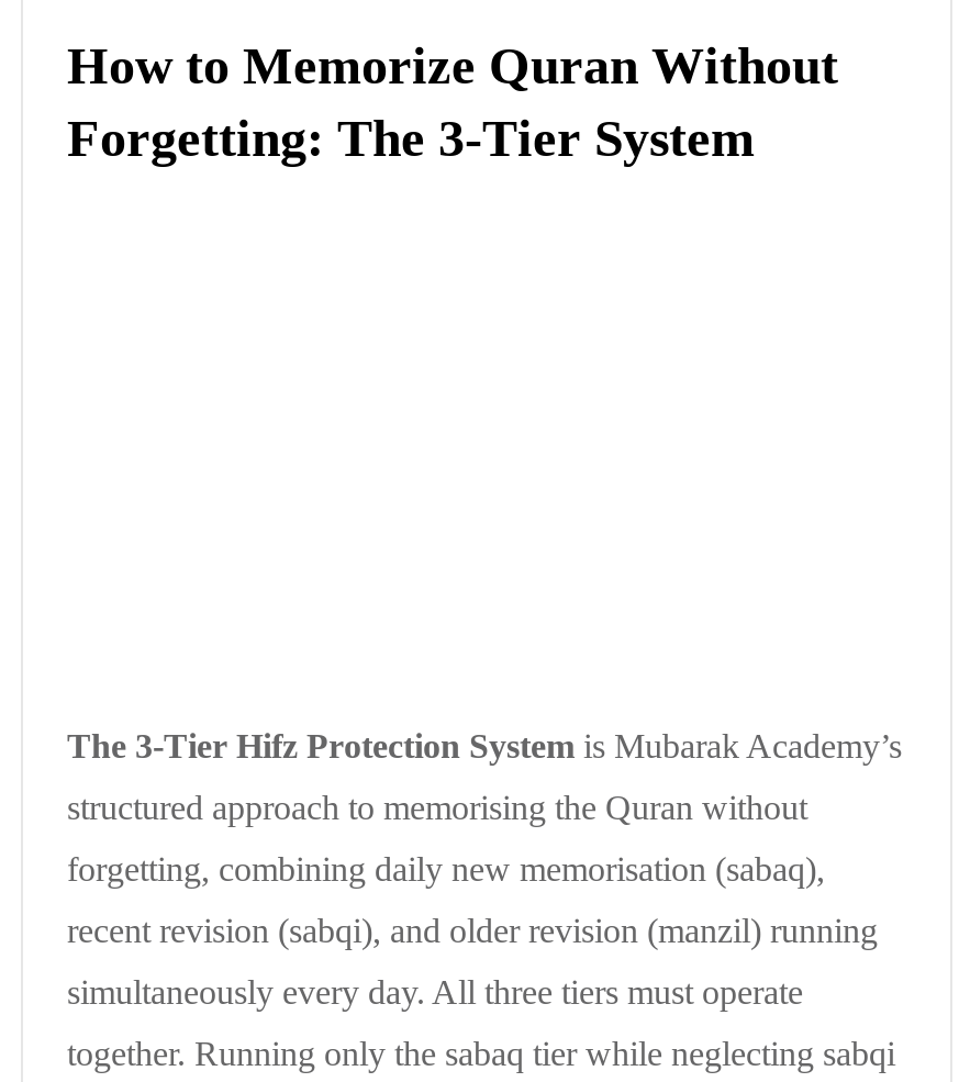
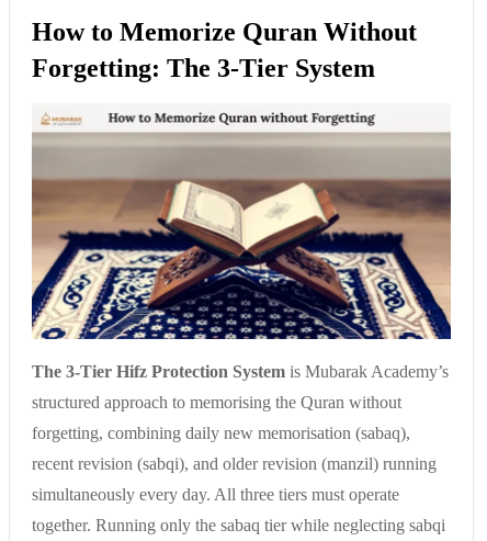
+ [image]
